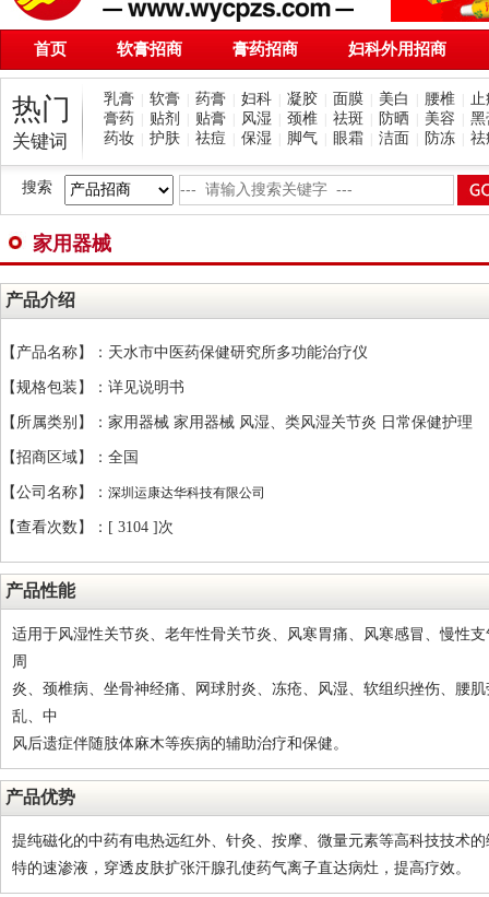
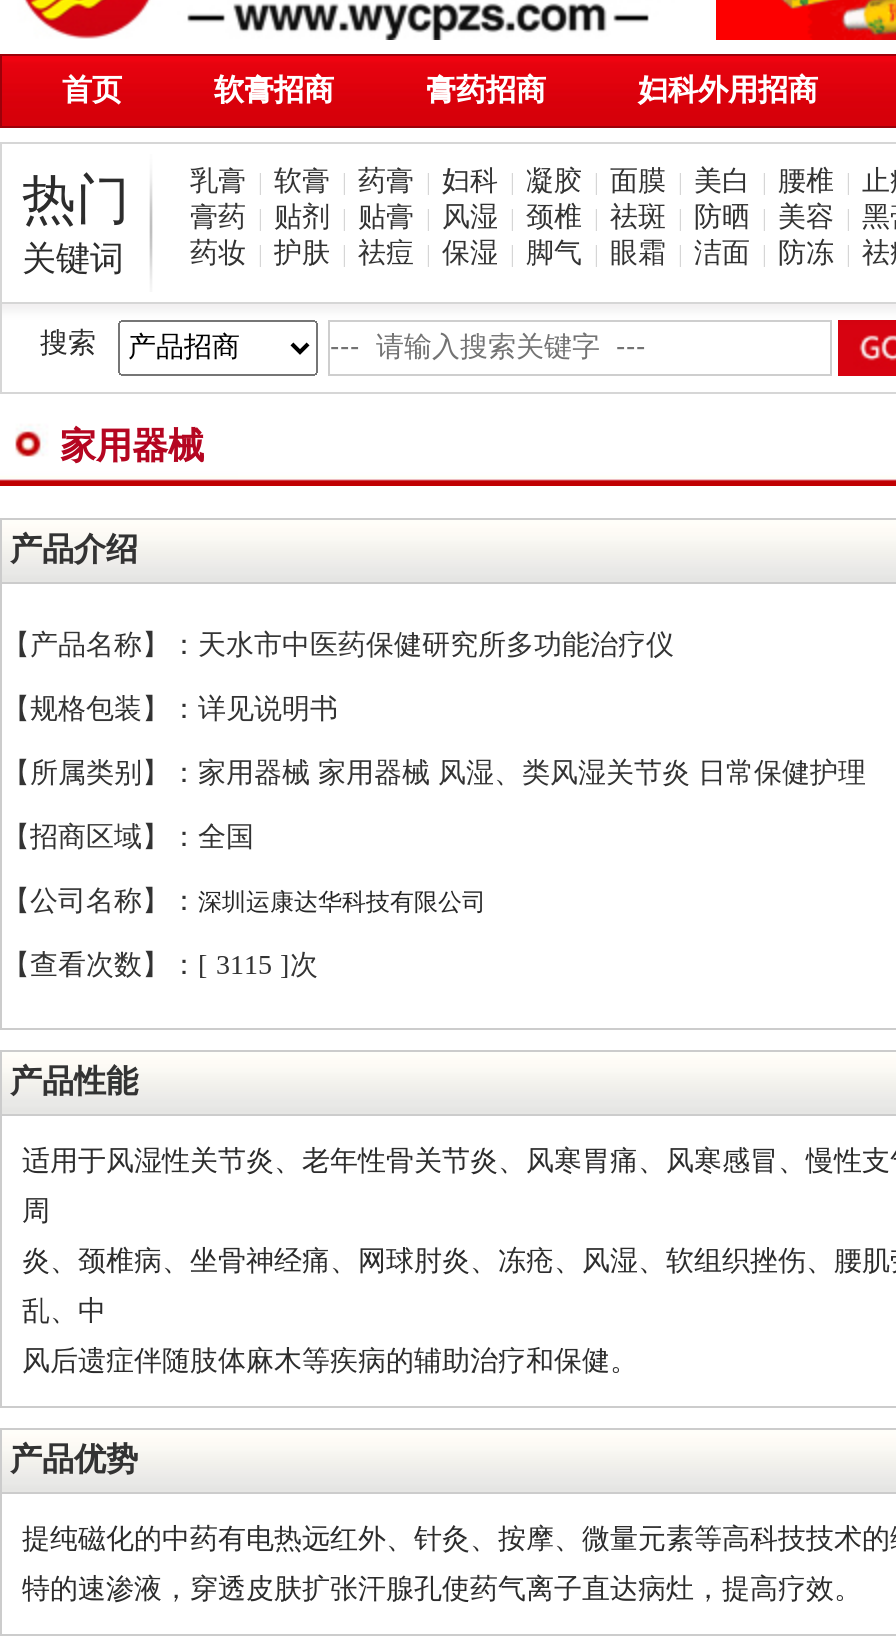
- 【查看次数】：[3104 ]次
+ 【查看次数】：[3115 ]次
